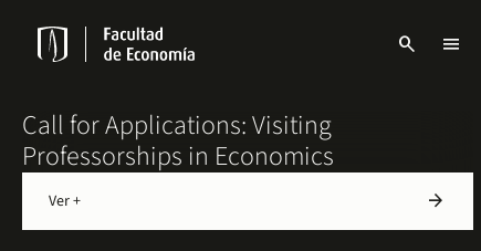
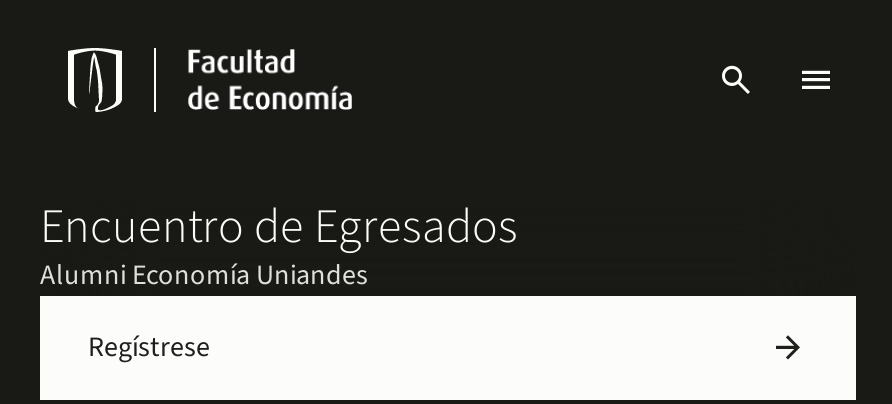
- Call for Applications: Visiting
- Professorships in Economics
- Ver +
+ Encuentro de Egresados
+ Alumni Economía Uniandes
+ Regístrese
